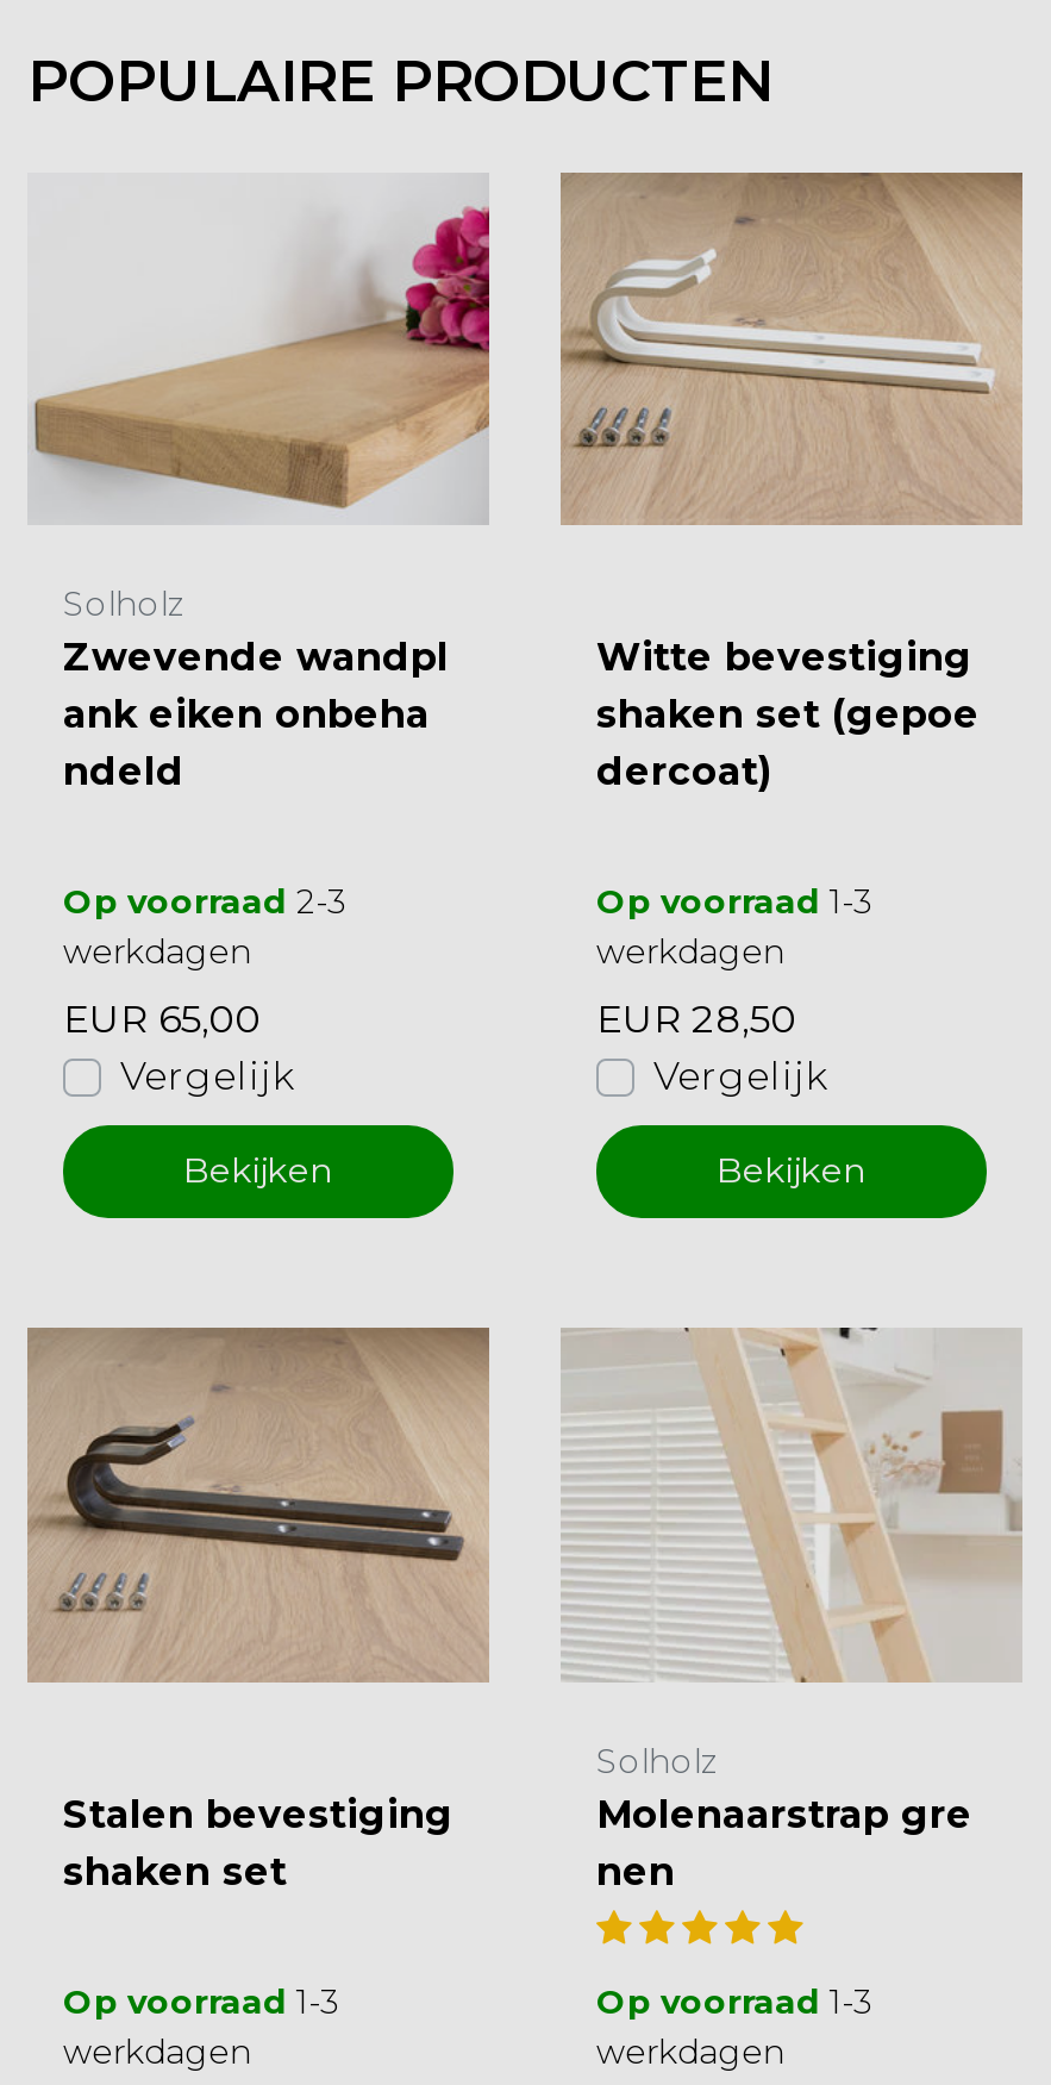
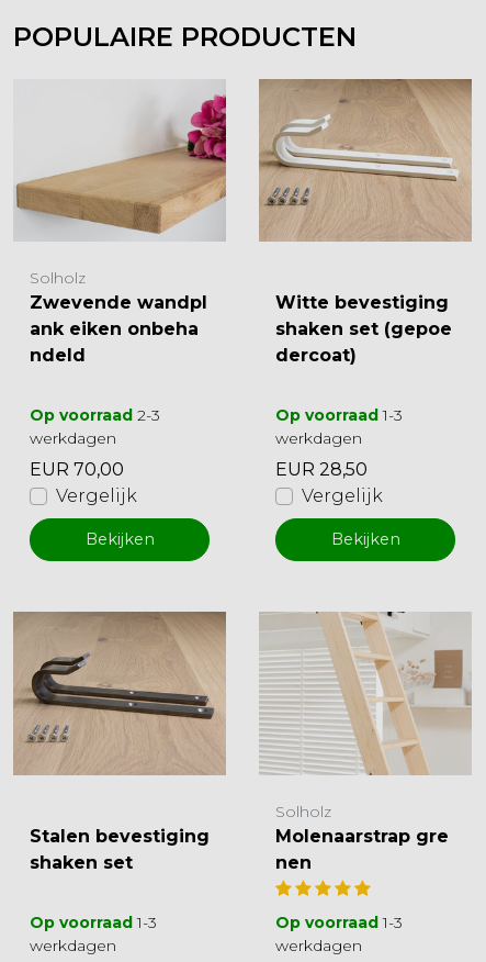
- EUR 65,00
+ EUR 70,00
